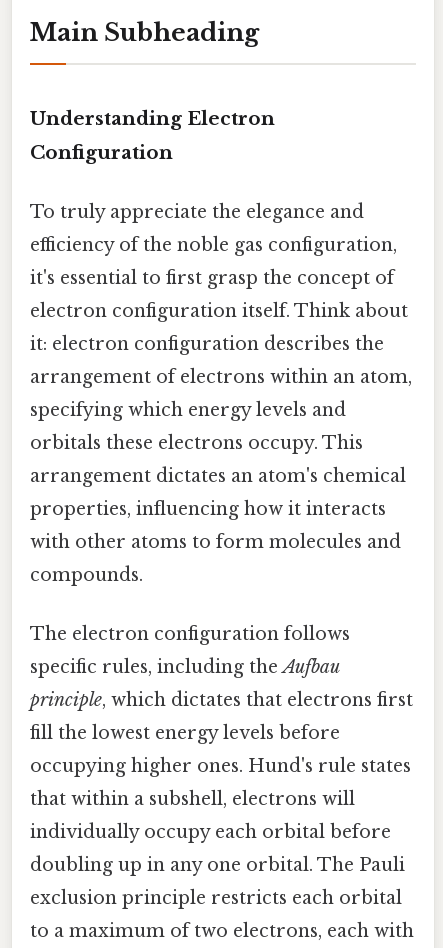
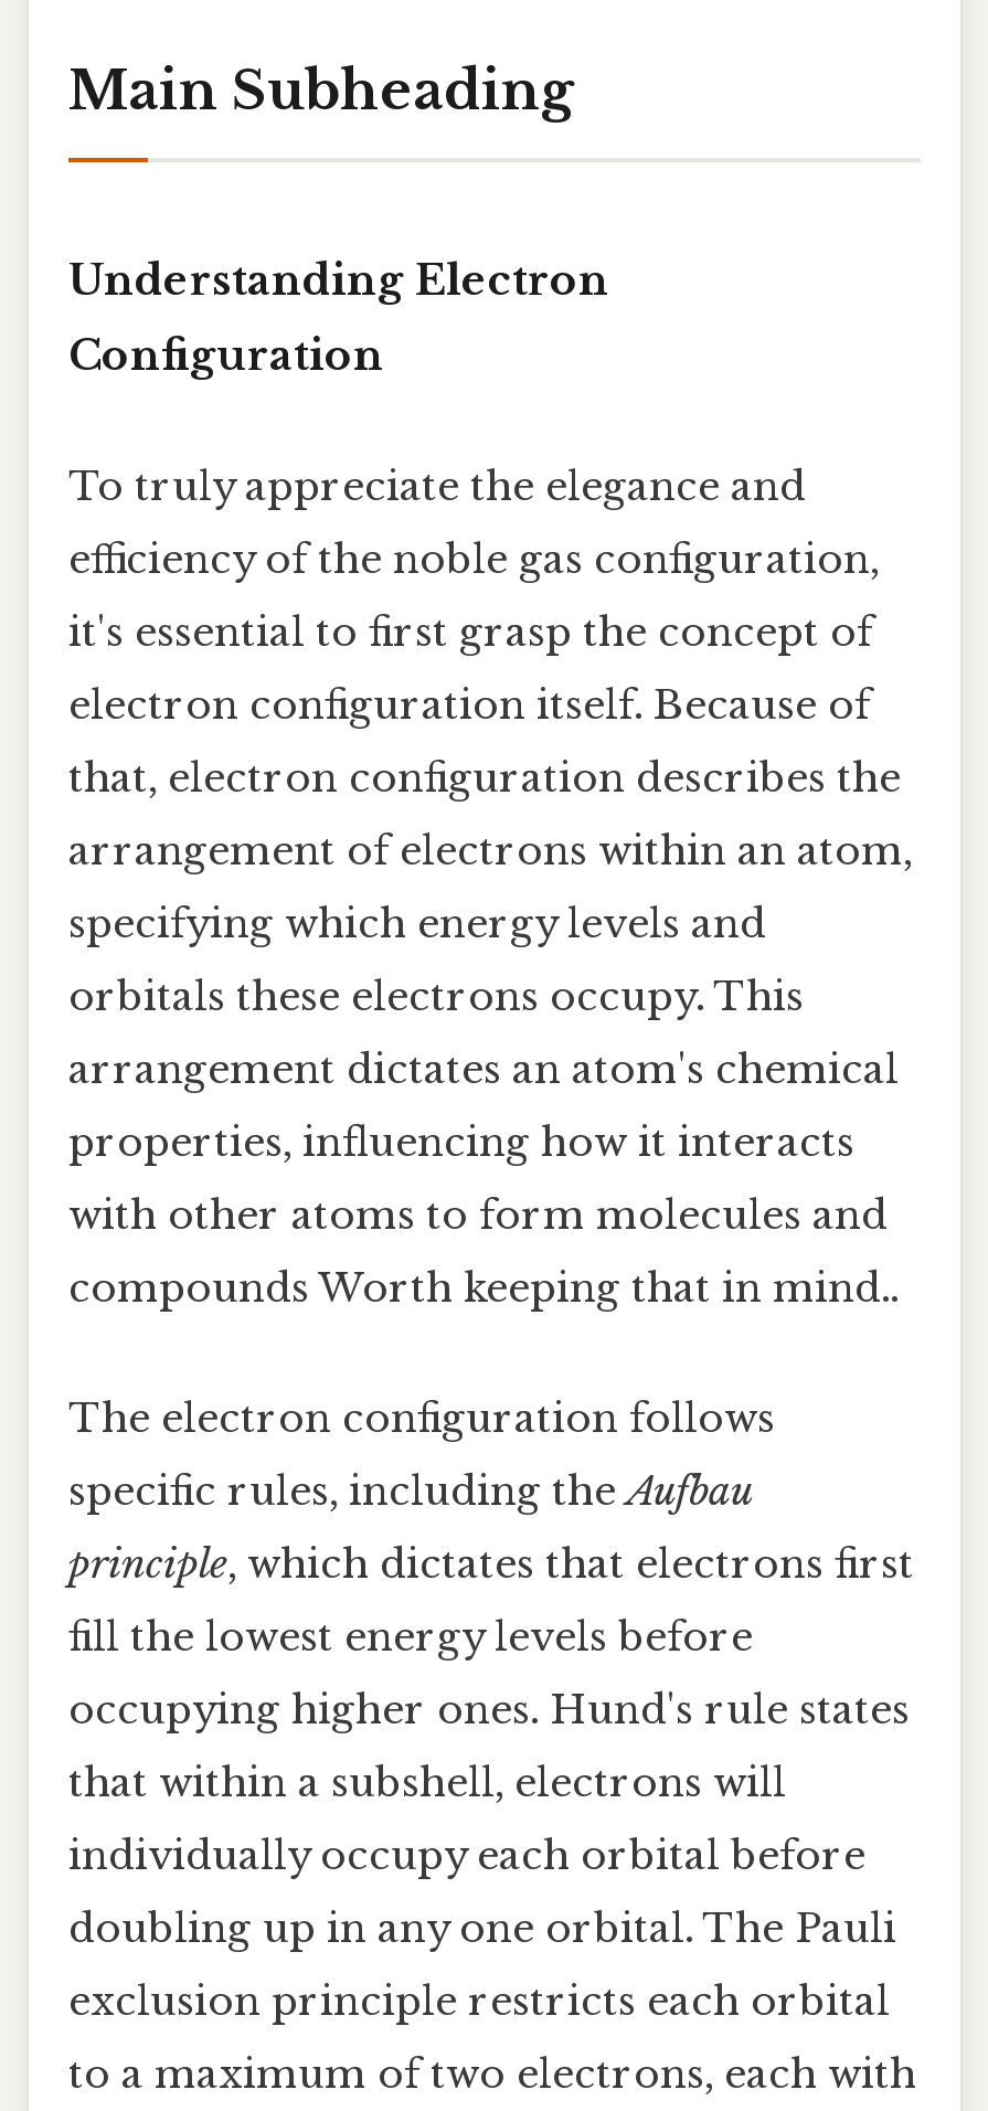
- electron configuration itself. Think about
+ electron configuration itself. Because of

- it: electron configuration describes the
+ that, electron configuration describes the

- compounds.
+ compounds Worth keeping that in mind..
